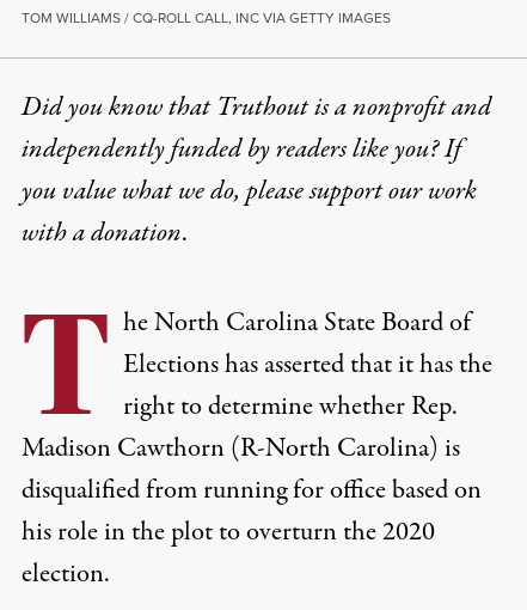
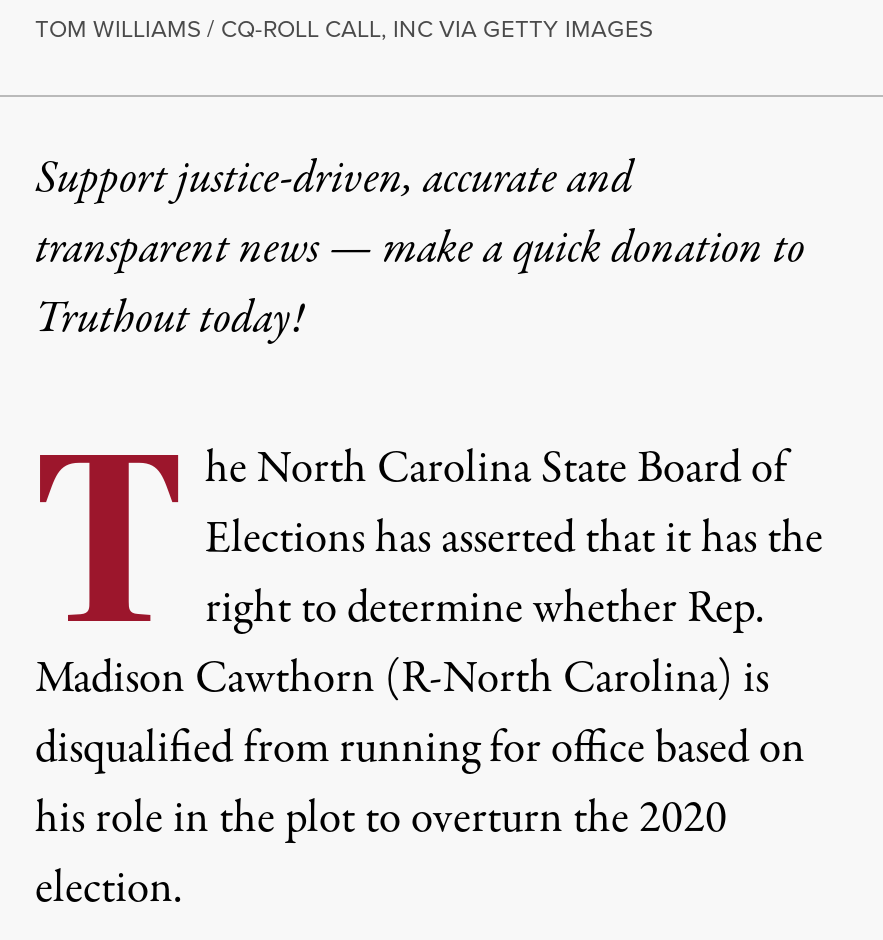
- Did you know that Truthout is a nonprofit and
- independently funded by readers like you? If
- you value what we do, please support our work
- with a donation.
+ Support justice-driven, accurate and
+ transparent news — make a quick donation to
+ Truthout today!
